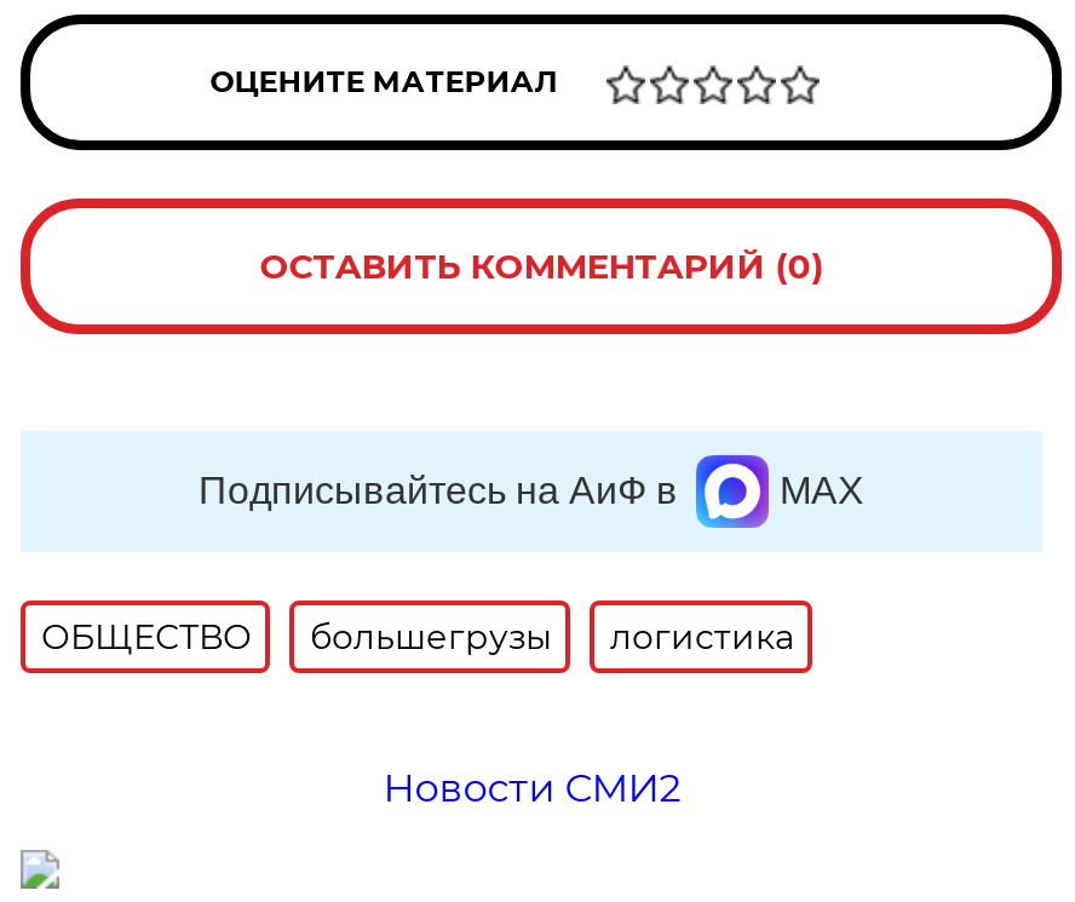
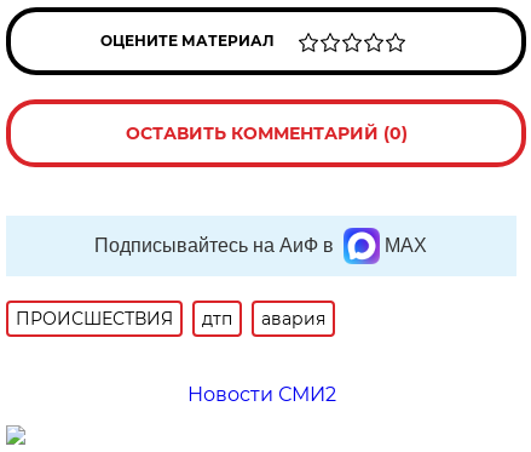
- ОБЩЕСТВО
- большегрузы
- логистика
+ ПРОИСШЕСТВИЯ
+ дтп
+ авария
